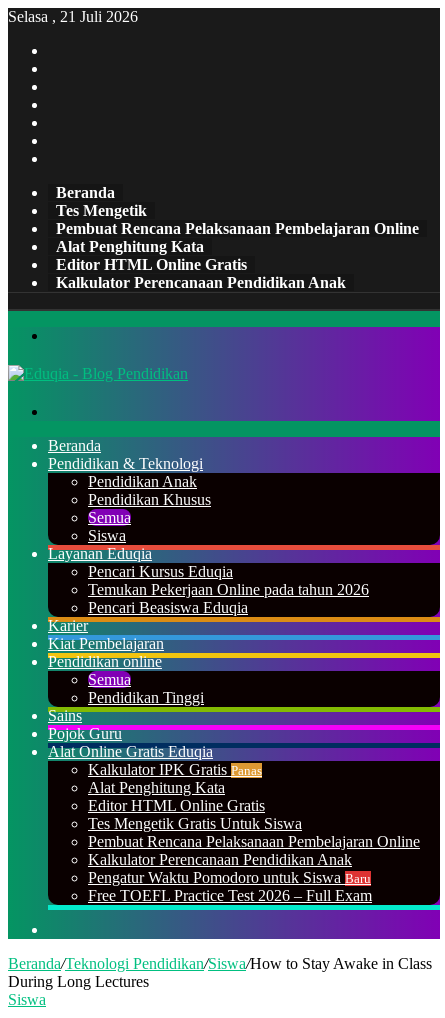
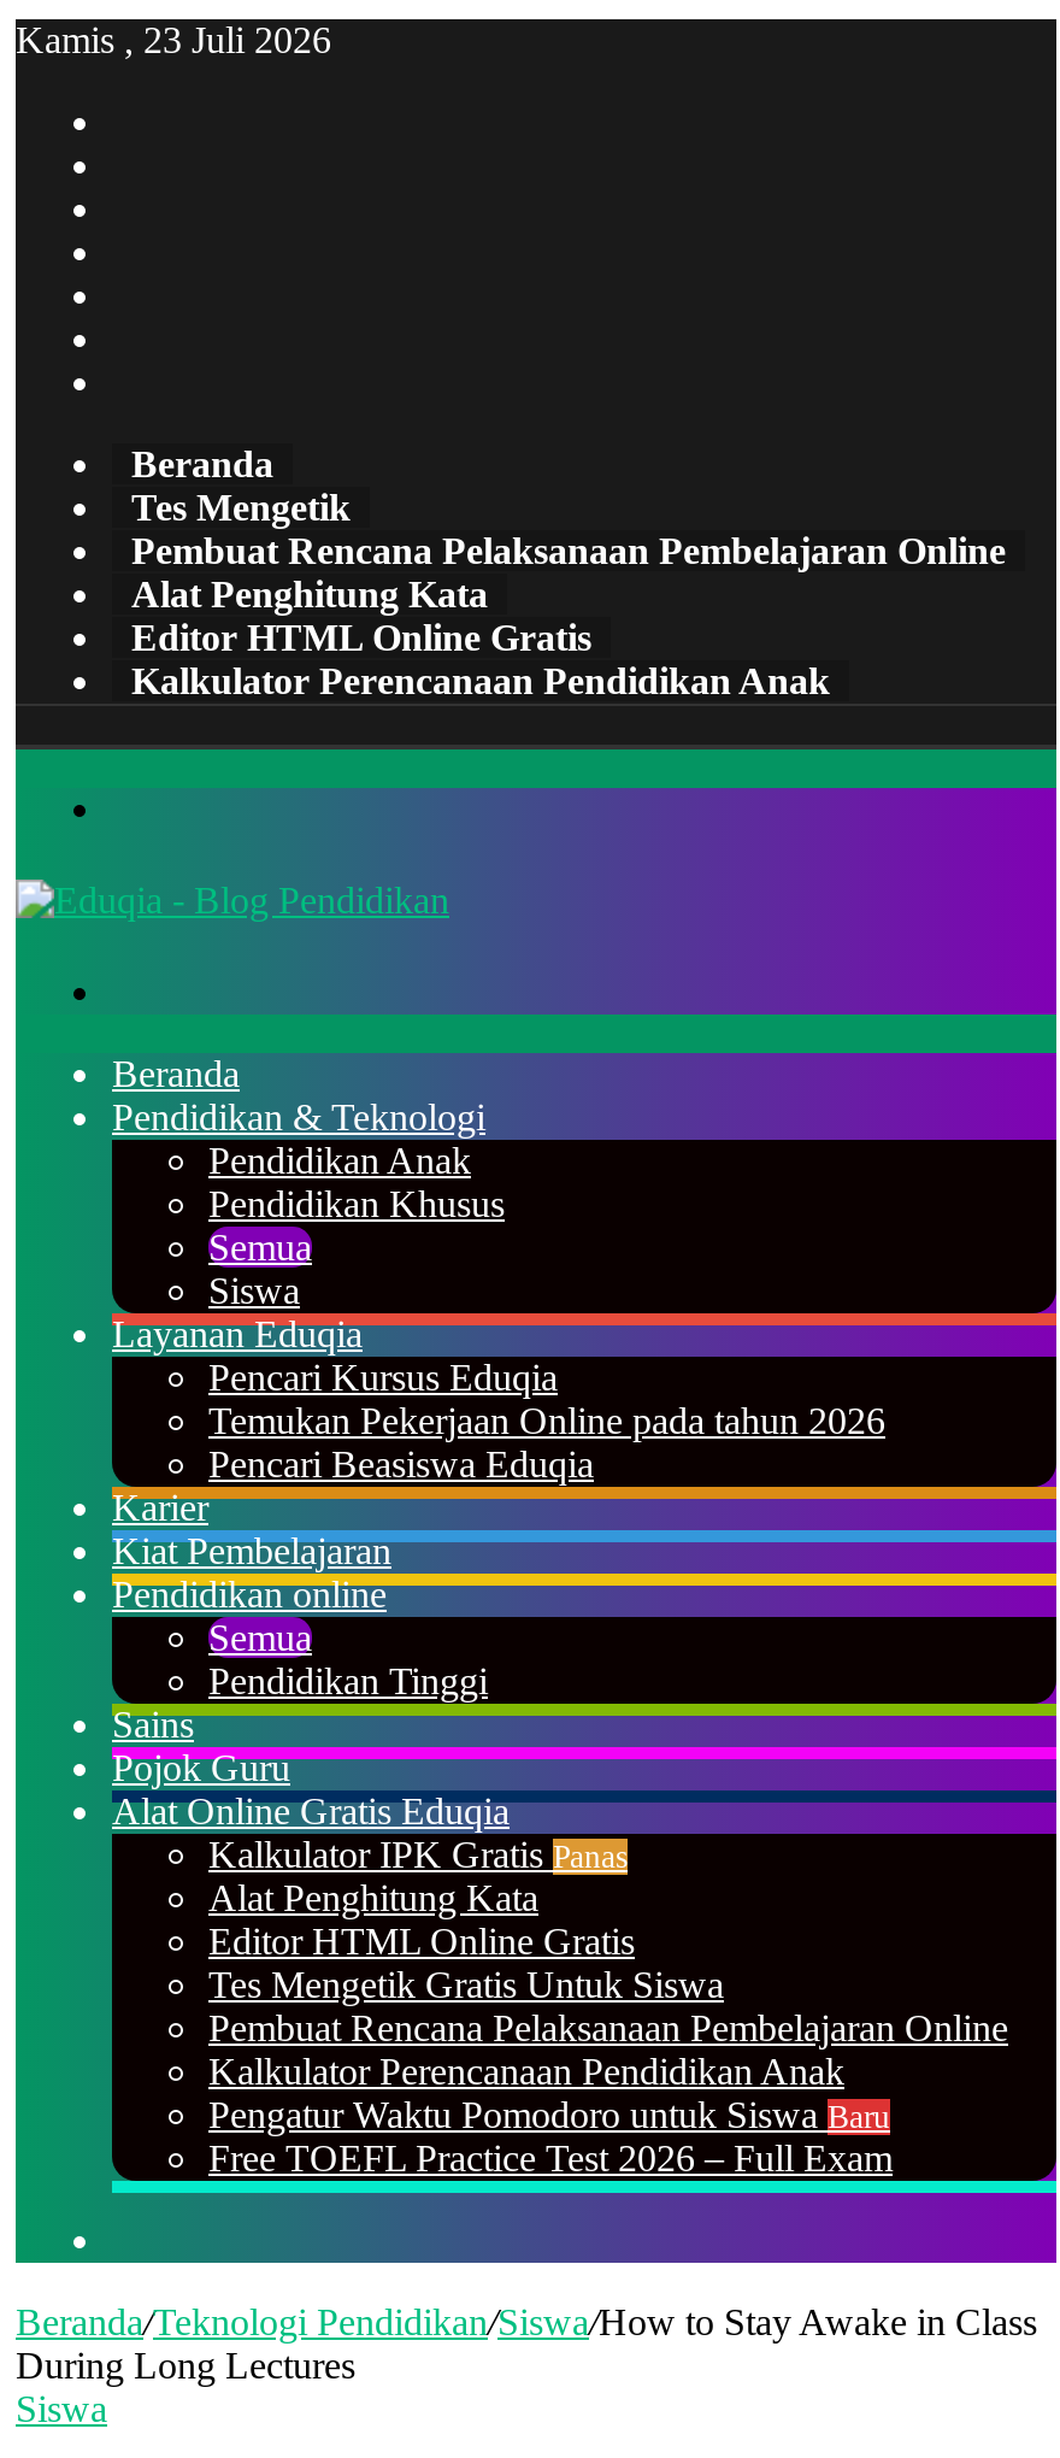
- Selasa , 21 Juli 2026
+ Kamis , 23 Juli 2026
